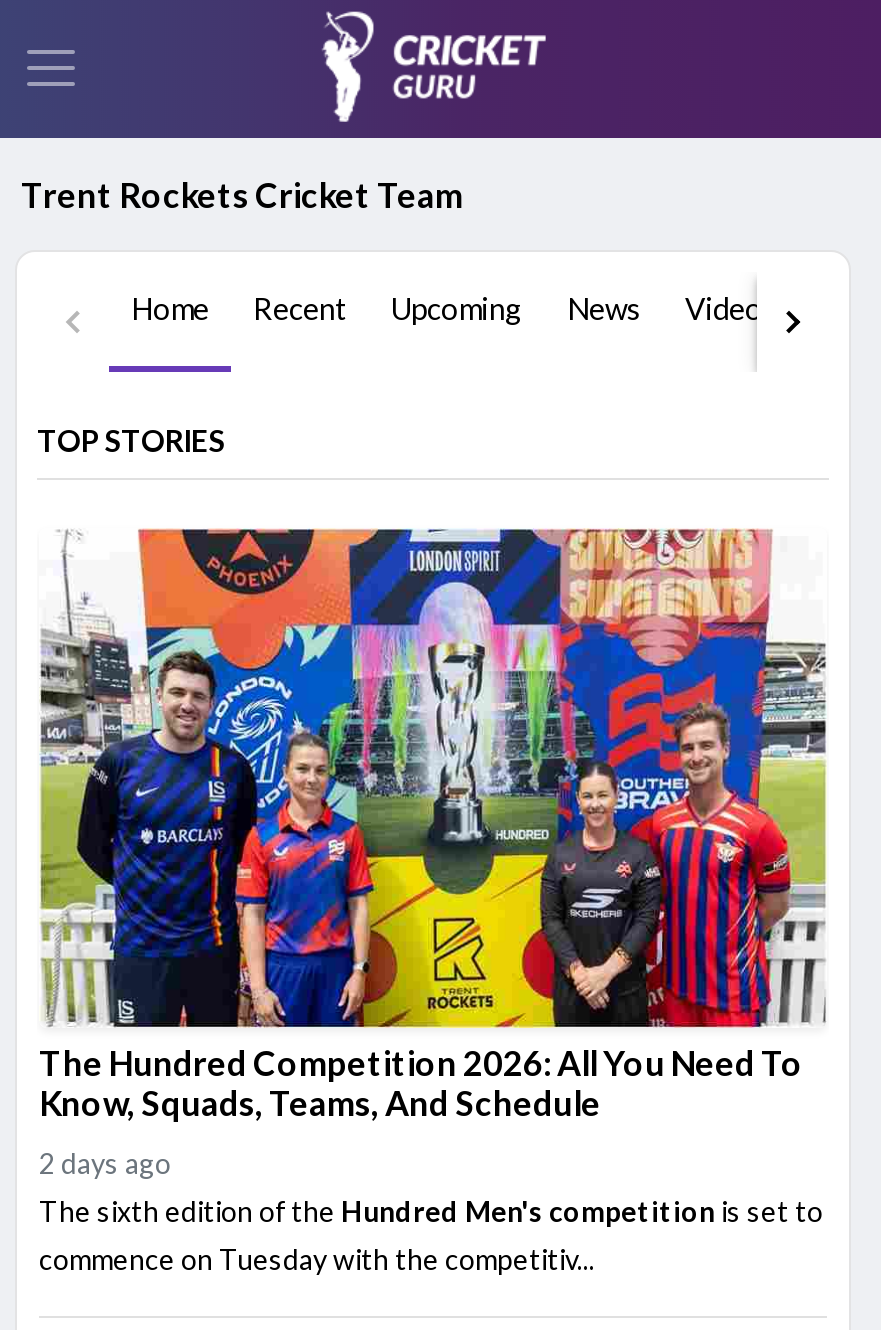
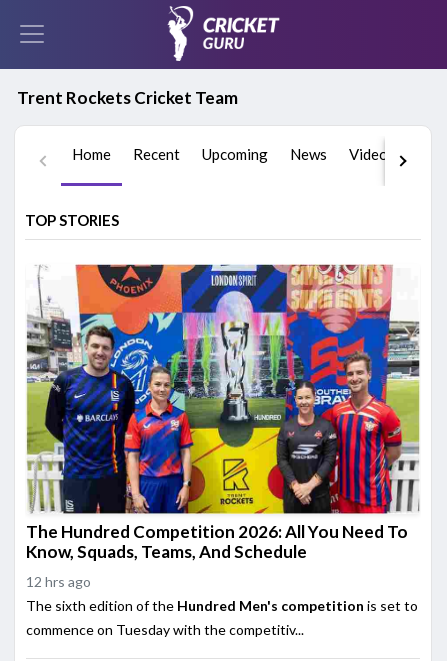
- 2 days ago
+ 12 hrs ago
